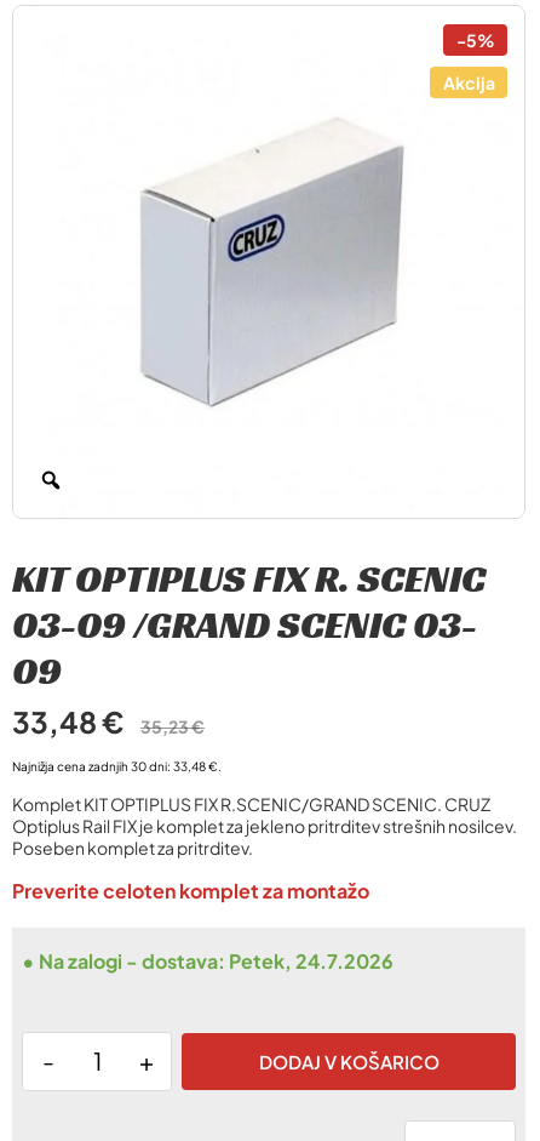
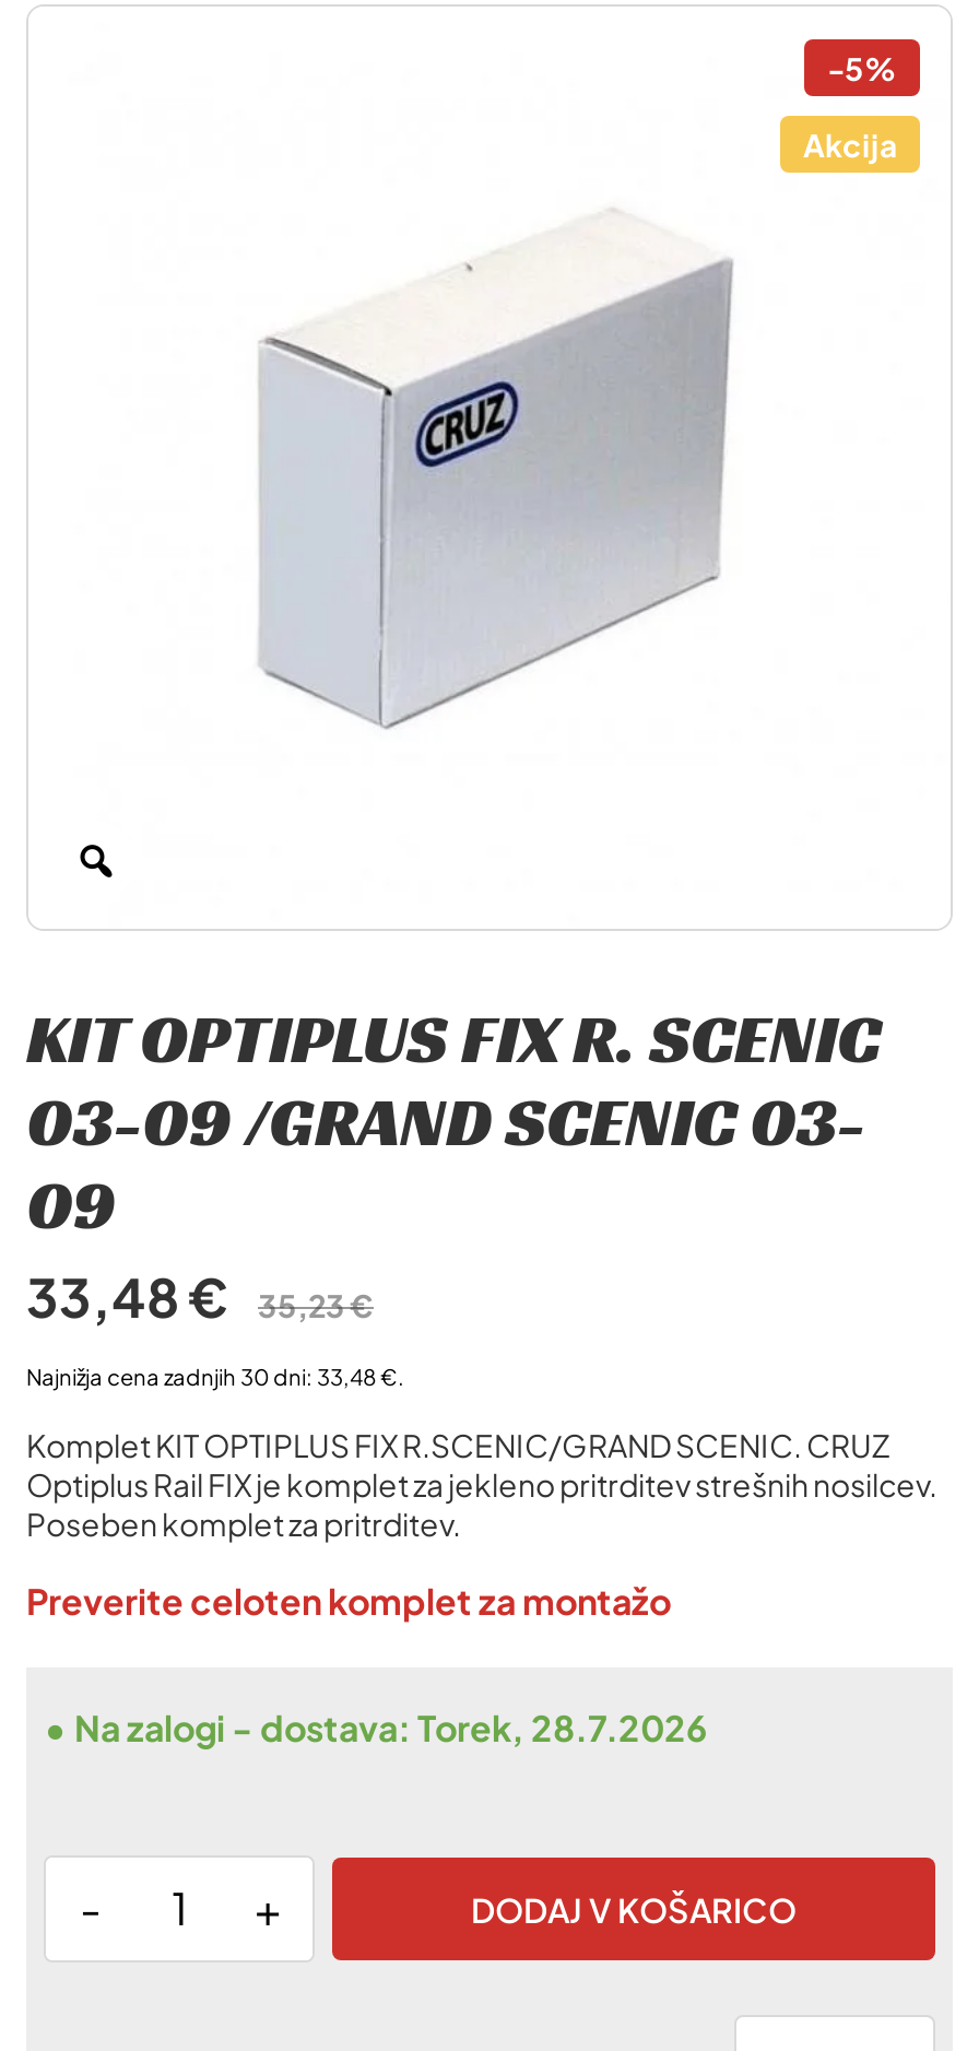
- • Na zalogi - dostava: Petek, 24.7.2026
+ • Na zalogi - dostava: Torek, 28.7.2026
